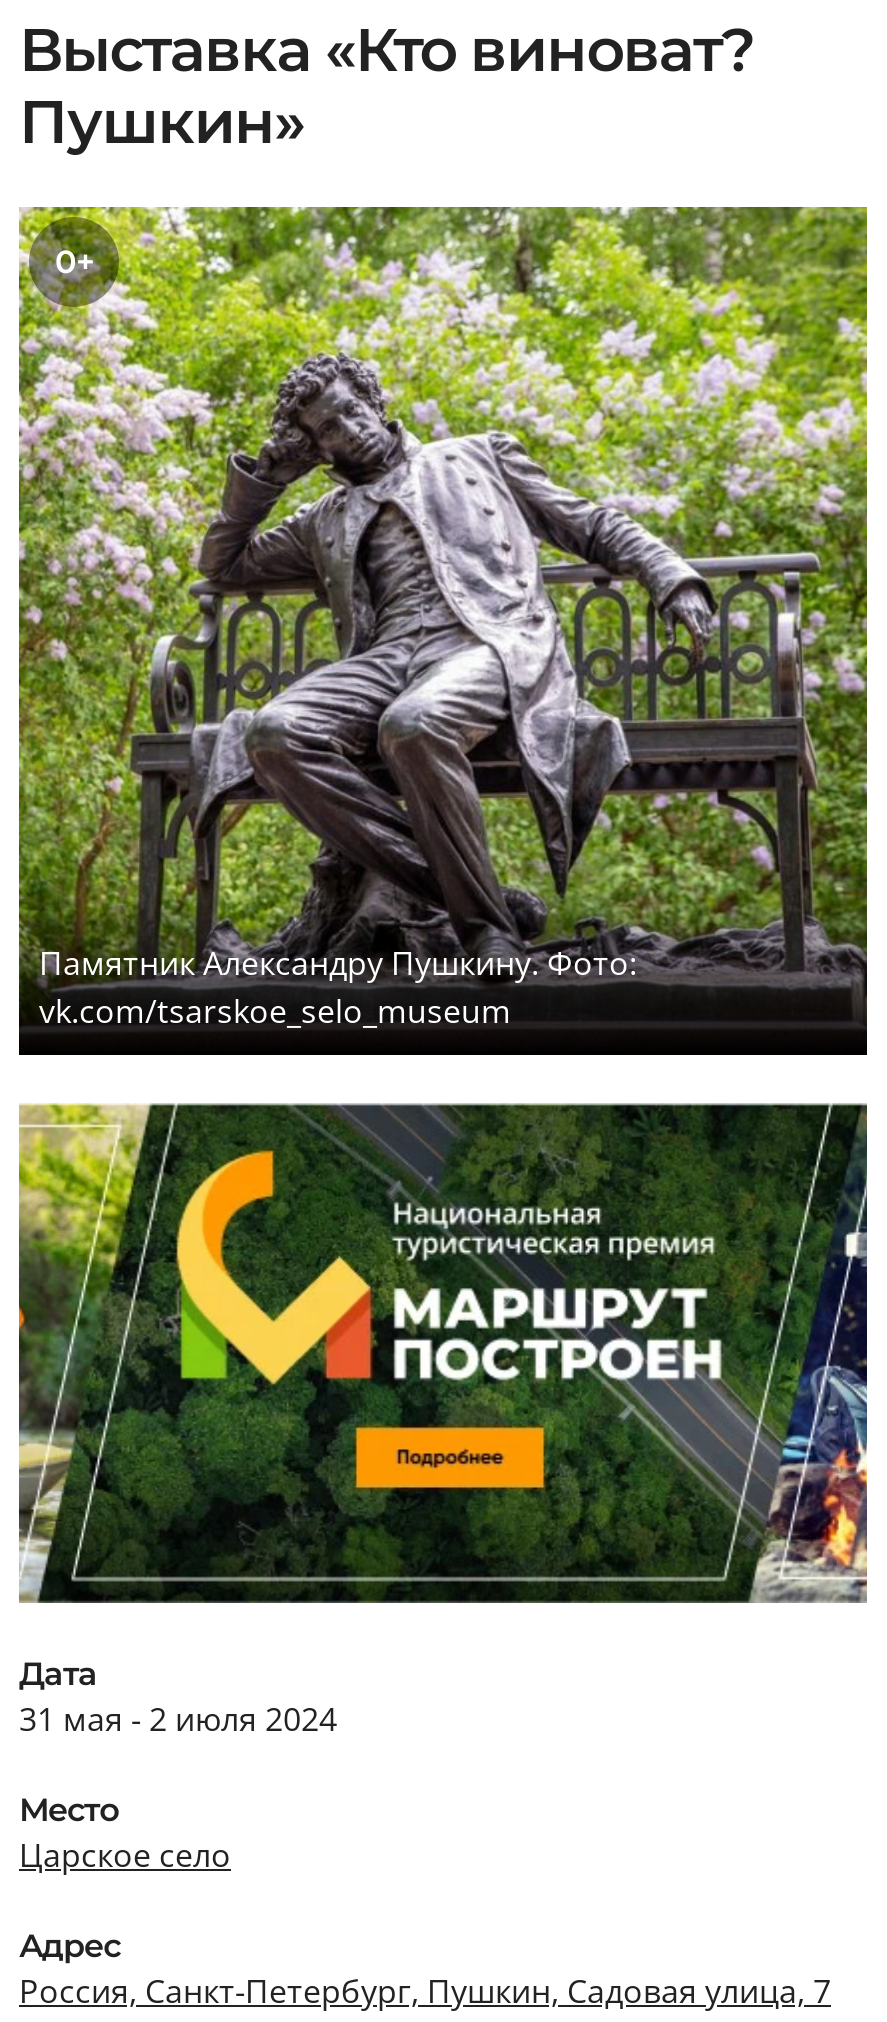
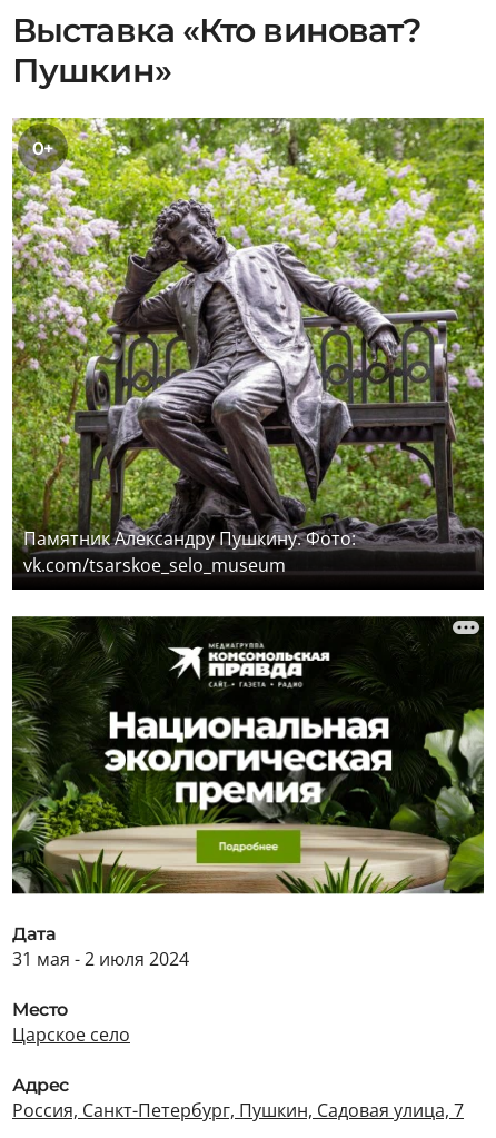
- [image]
+ [image]
